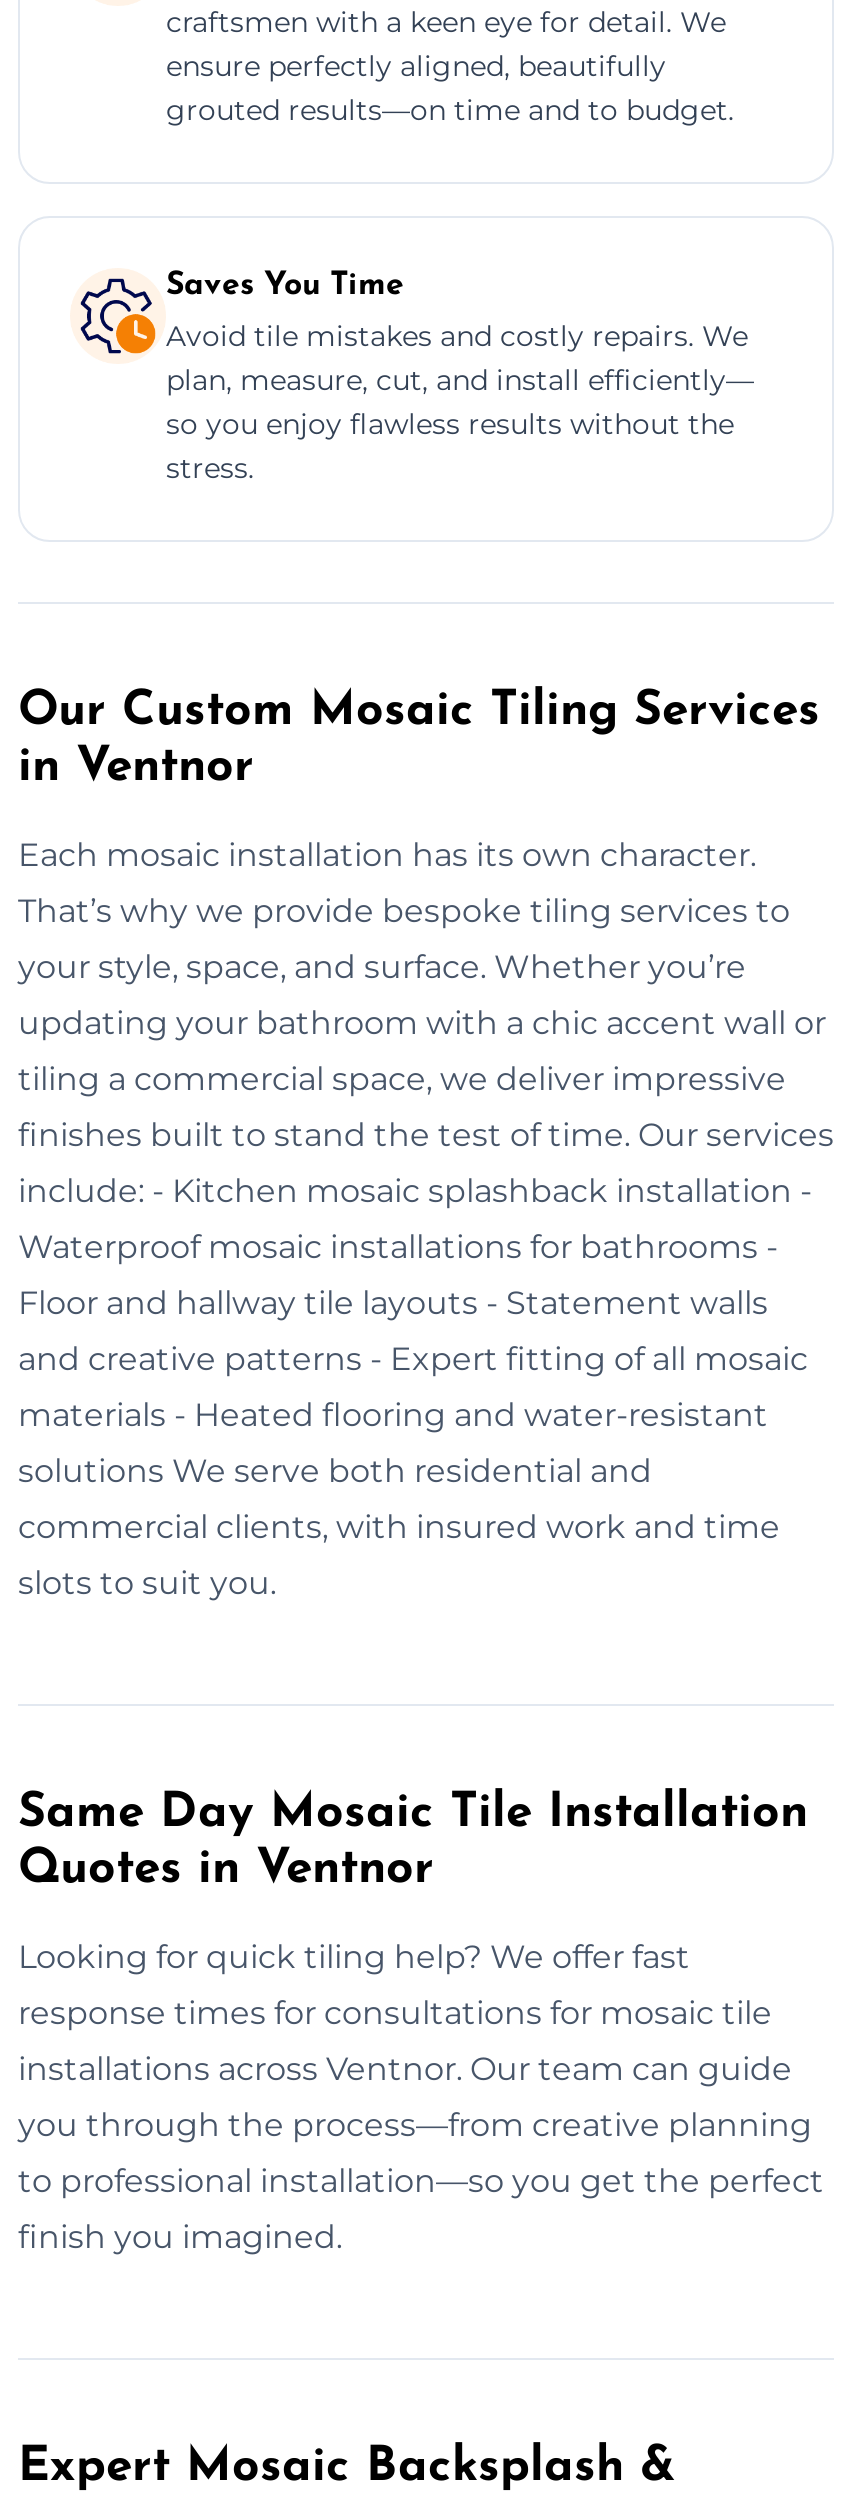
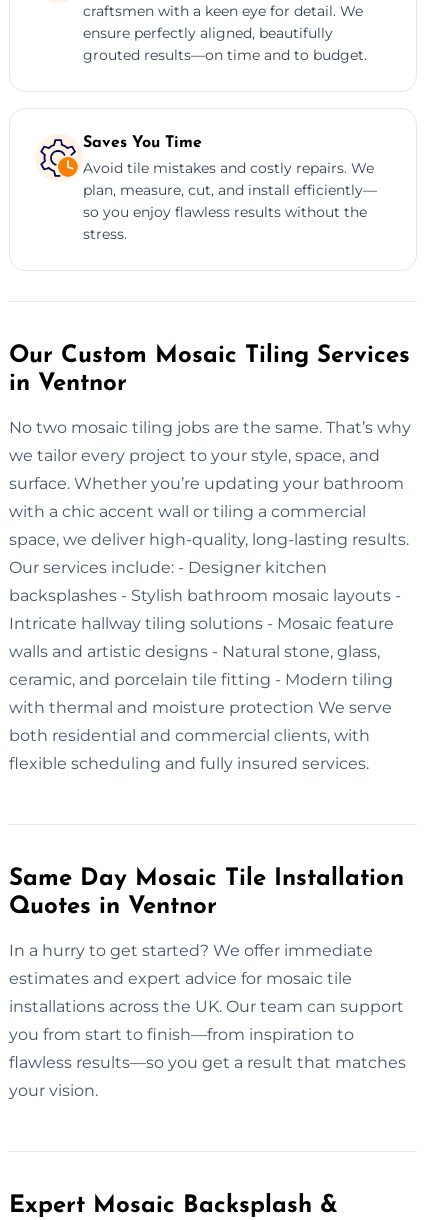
- Each mosaic installation has its own character.
- That’s why we provide bespoke tiling services to
- your style, space, and surface. Whether you’re
- updating your bathroom with a chic accent wall or
- tiling a commercial space, we deliver impressive
- finishes built to stand the test of time. Our services
- include: - Kitchen mosaic splashback installation -
- Waterproof mosaic installations for bathrooms -
- Floor and hallway tile layouts - Statement walls
- and creative patterns - Expert fitting of all mosaic
- materials - Heated flooring and water-resistant
- solutions We serve both residential and
- commercial clients, with insured work and time
- slots to suit you.
+ No two mosaic tiling jobs are the same. That’s why
+ we tailor every project to your style, space, and
+ surface. Whether you’re updating your bathroom
+ with a chic accent wall or tiling a commercial
+ space, we deliver high-quality, long-lasting results.
+ Our services include: - Designer kitchen
+ backsplashes - Stylish bathroom mosaic layouts -
+ Intricate hallway tiling solutions - Mosaic feature
+ walls and artistic designs - Natural stone, glass,
+ ceramic, and porcelain tile fitting - Modern tiling
+ with thermal and moisture protection We serve
+ both residential and commercial clients, with
+ flexible scheduling and fully insured services.

- Looking for quick tiling help? We offer fast
+ In a hurry to get started? We offer immediate

- response times for consultations for mosaic tile
+ estimates and expert advice for mosaic tile

- installations across Ventnor. Our team can guide
+ installations across the UK. Our team can support

- you through the process—from creative planning
+ you from start to finish—from inspiration to

- to professional installation—so you get the perfect
+ flawless results—so you get a result that matches

- finish you imagined.
+ your vision.
